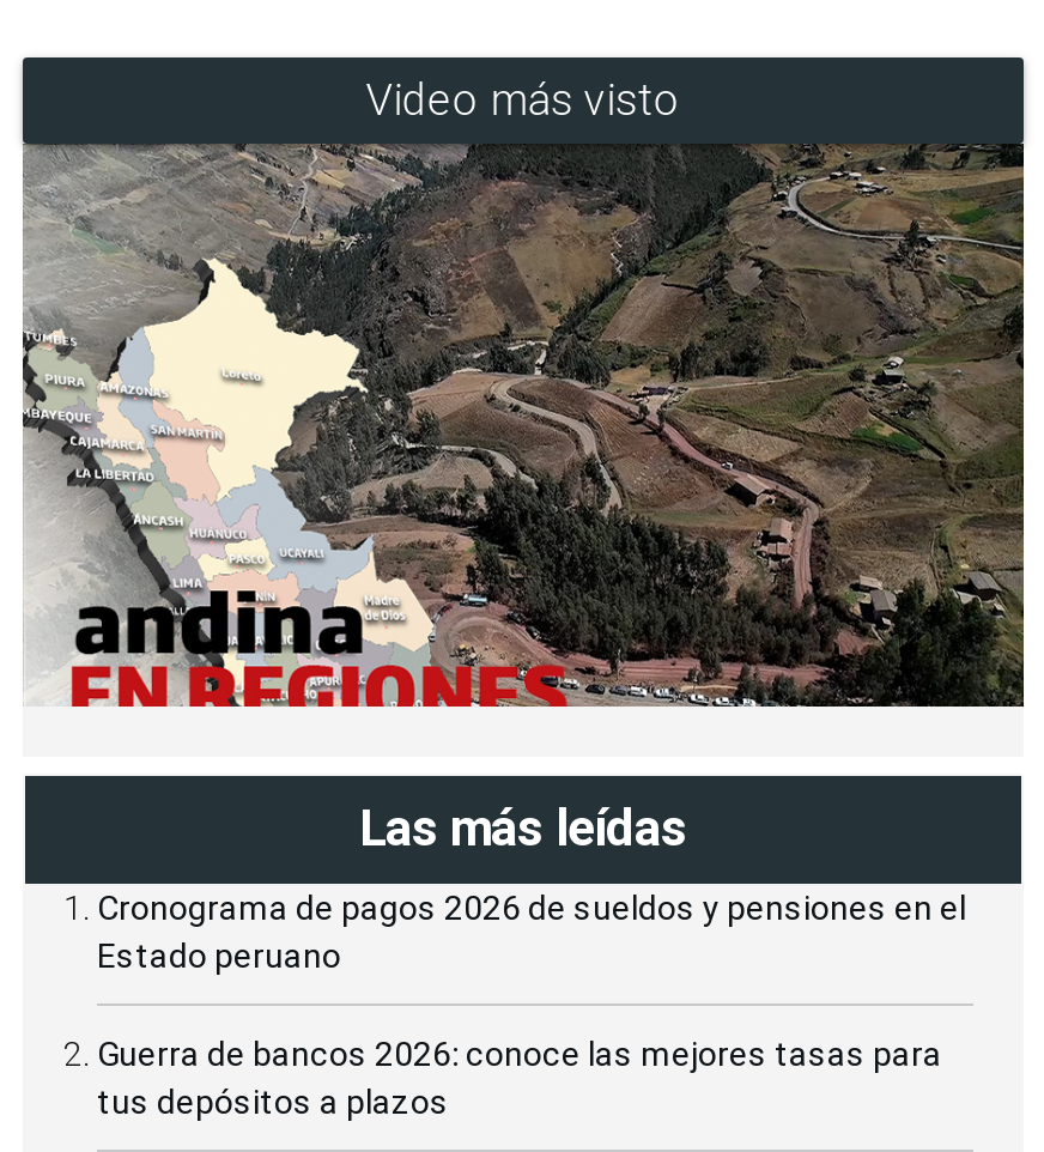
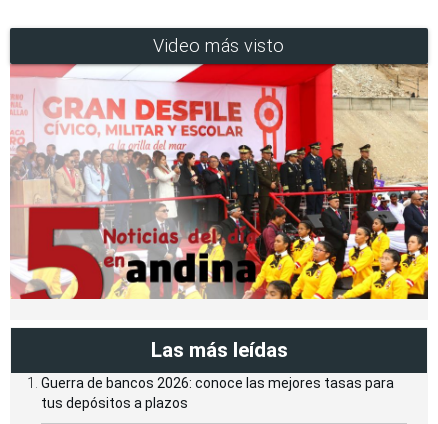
- [image]
+ [image]

- Cronograma de pagos 2026 de sueldos y pensiones en el
- Estado peruano
